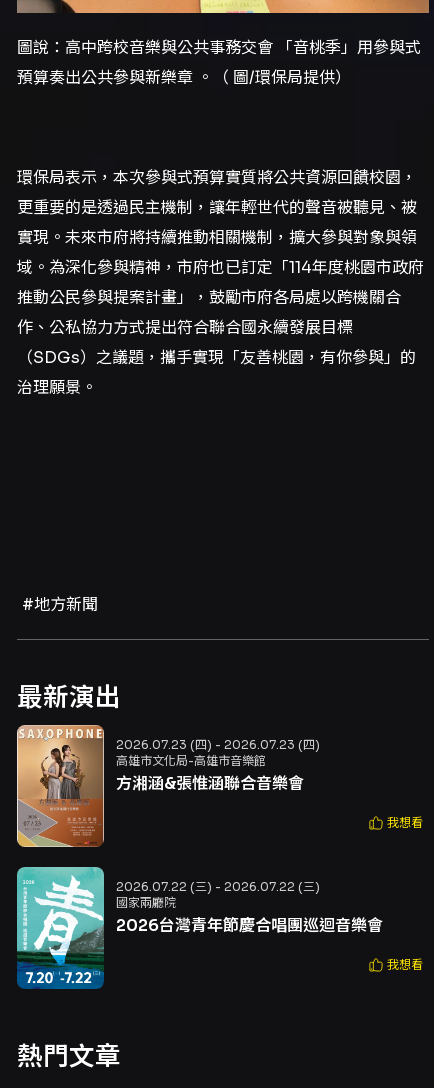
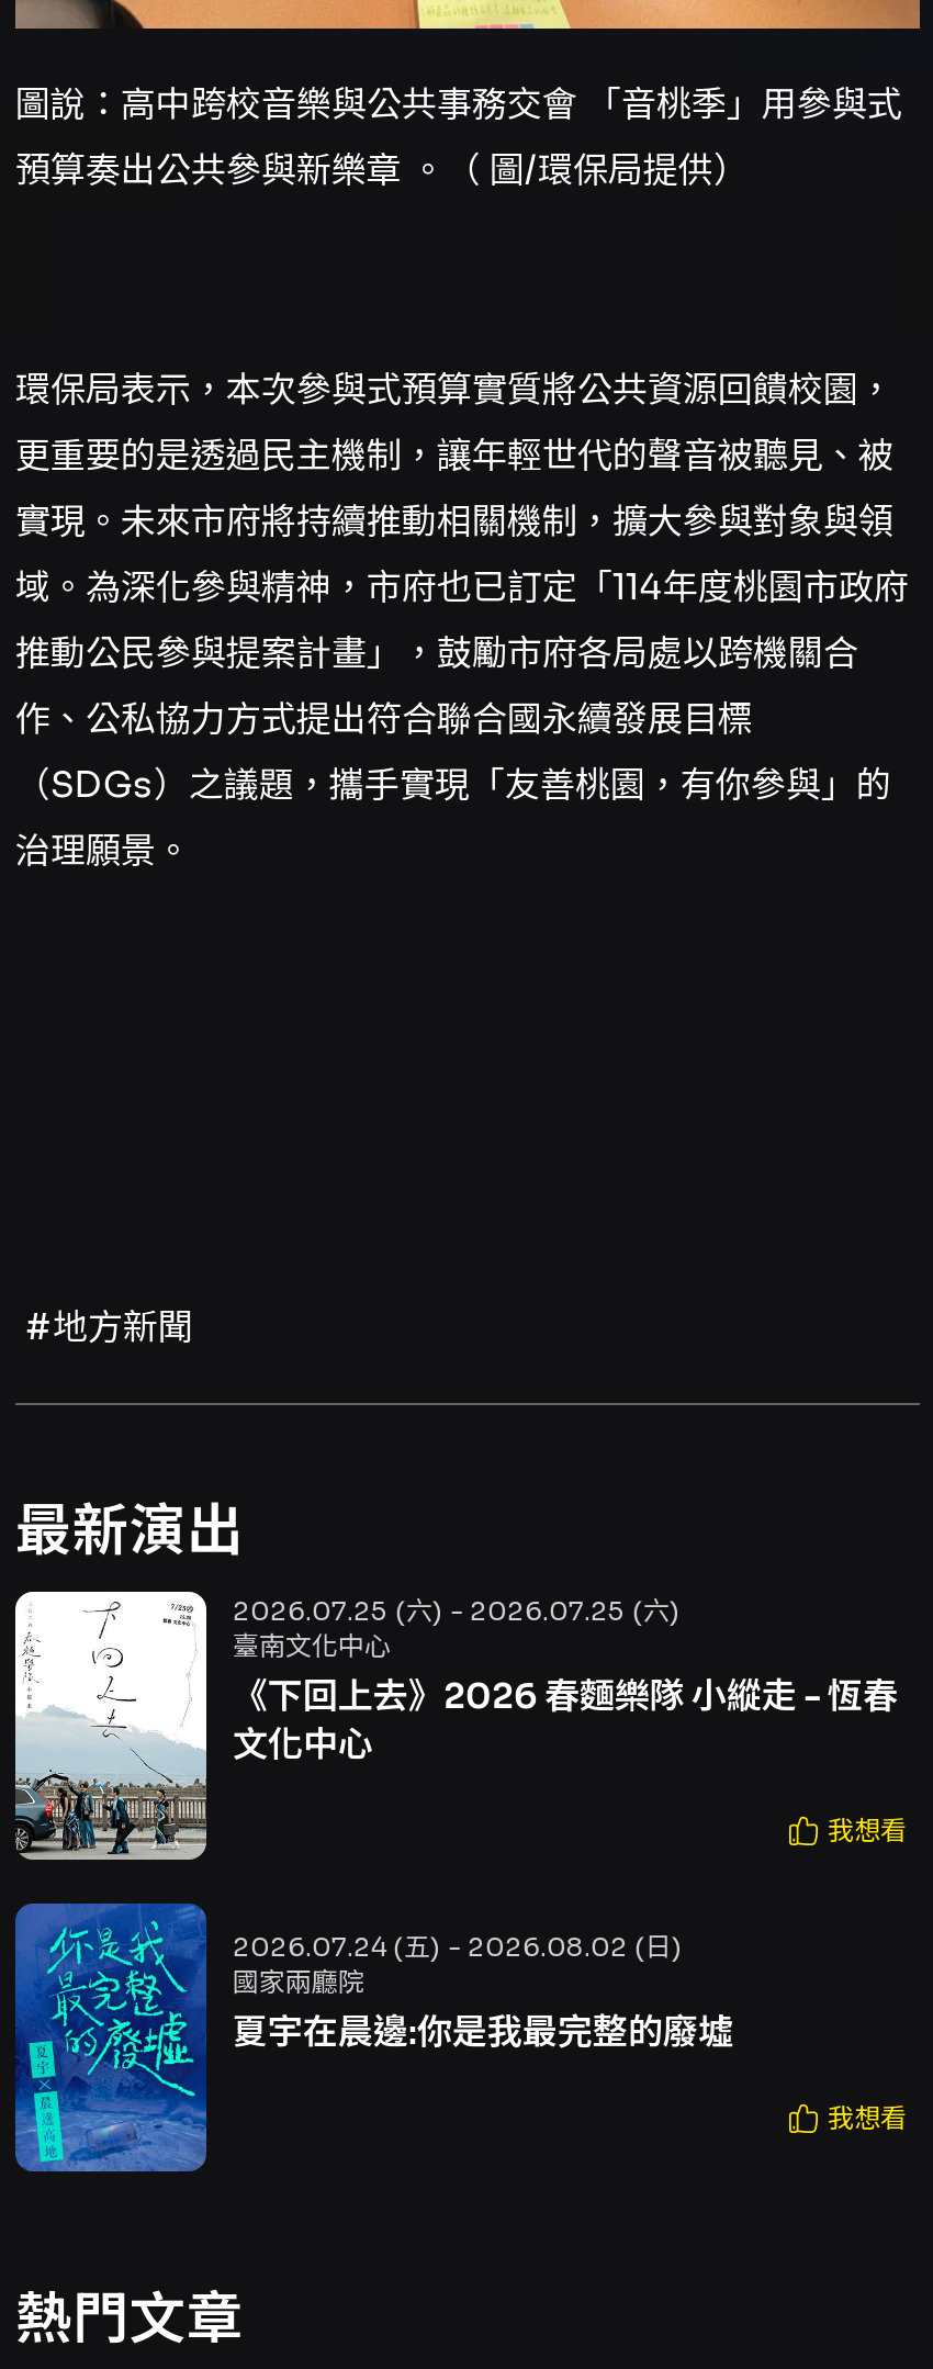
- [image]
- 2026.07.23 (四) - 2026.07.23 (四)
- 高雄市文化局-高雄市音樂館
- 方湘涵&張惟涵聯合音樂會
+ [image]
+ 2026.07.25 (六) - 2026.07.25 (六)
+ 臺南文化中心
+ 《下回上去》2026 春麵樂隊 小縱走 - 恆春
+ 文化中心

- [image]
- 2026.07.22 (三) - 2026.07.22 (三)
+ [image]
+ 2026.07.24 (五) - 2026.08.02 (日)

- 2026台灣青年節慶合唱團巡迴音樂會
+ 夏宇在晨邊:你是我最完整的廢墟
